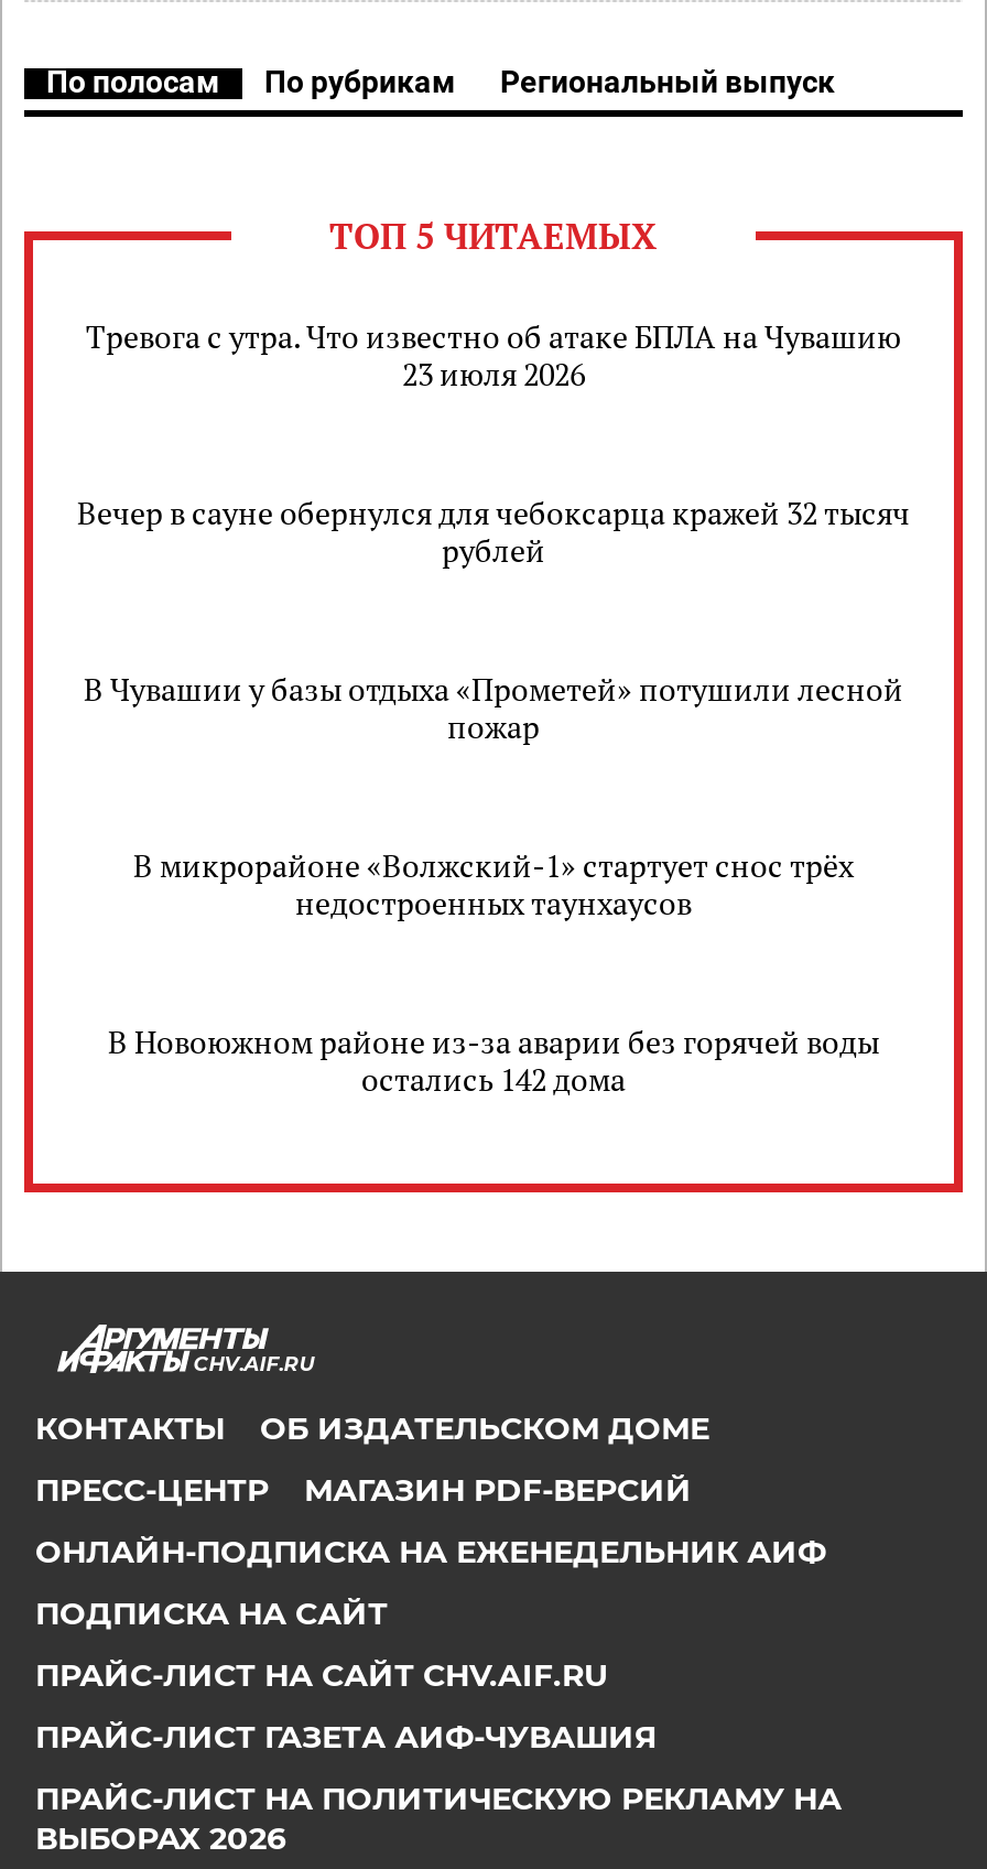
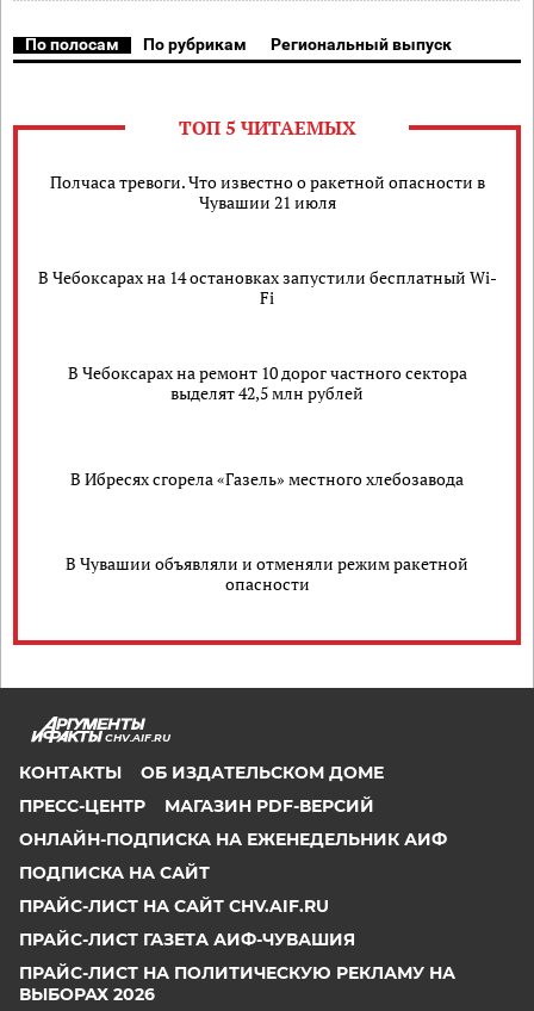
- Тревога с утра. Что известно об атаке БПЛА на Чувашию
- 23 июля 2026
+ Полчаса тревоги. Что известно о ракетной опасности в
+ Чувашии 21 июля

- Вечер в сауне обернулся для чебоксарца кражей 32 тысяч
- рублей
+ В Чебоксарах на 14 остановках запустили бесплатный Wi-
+ Fi

- В Чувашии у базы отдыха «Прометей» потушили лесной
- пожар
+ В Чебоксарах на ремонт 10 дорог частного сектора
+ выделят 42,5 млн рублей

- В микрорайоне «Волжский-1» стартует снос трёх
- недостроенных таунхаусов
+ В Ибресях сгорела «Газель» местного хлебозавода

- В Новоюжном районе из-за аварии без горячей воды
- остались 142 дома
+ В Чувашии объявляли и отменяли режим ракетной
+ опасности
